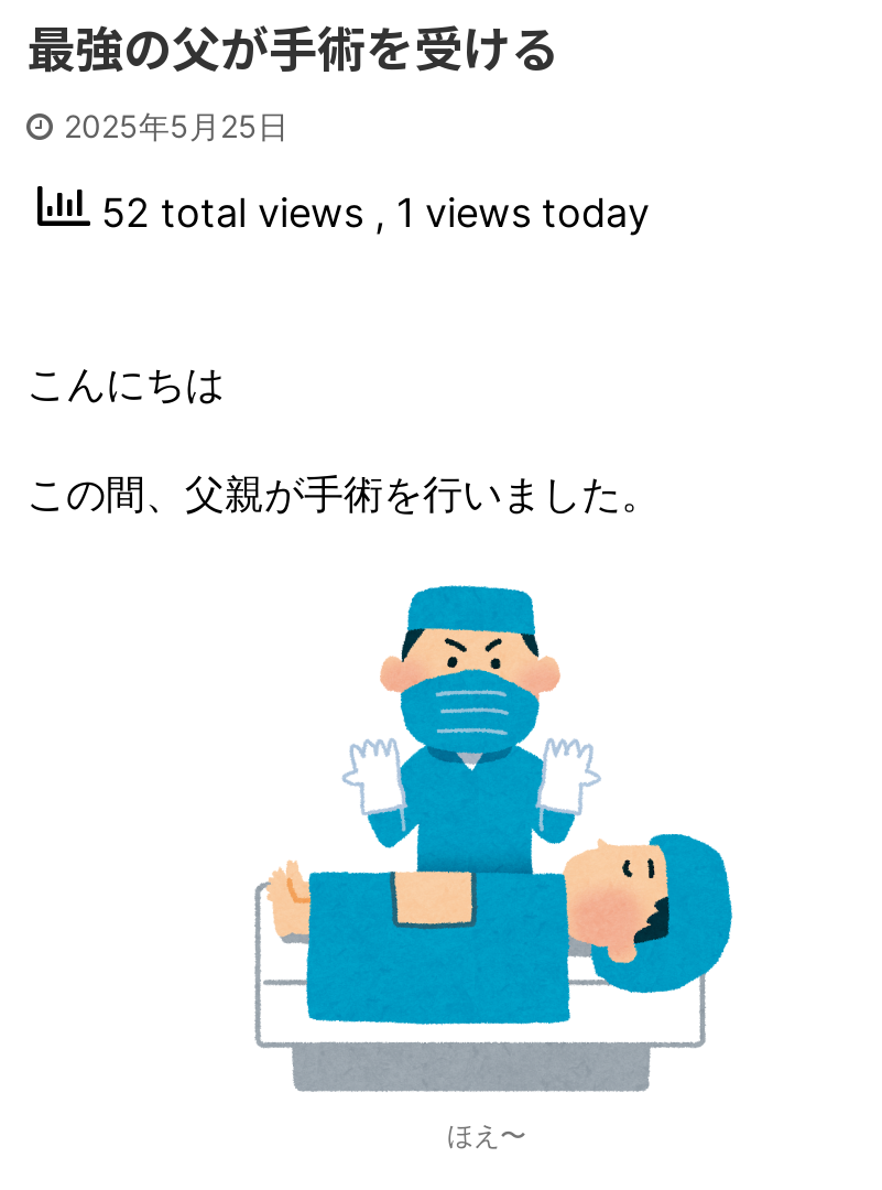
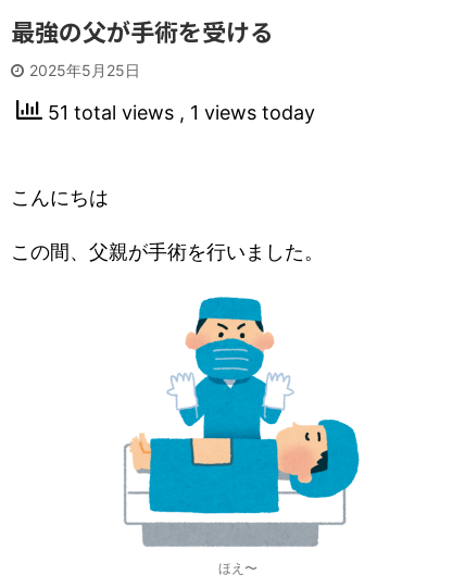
- 52 total views, 1 views today
+ 51 total views, 1 views today
